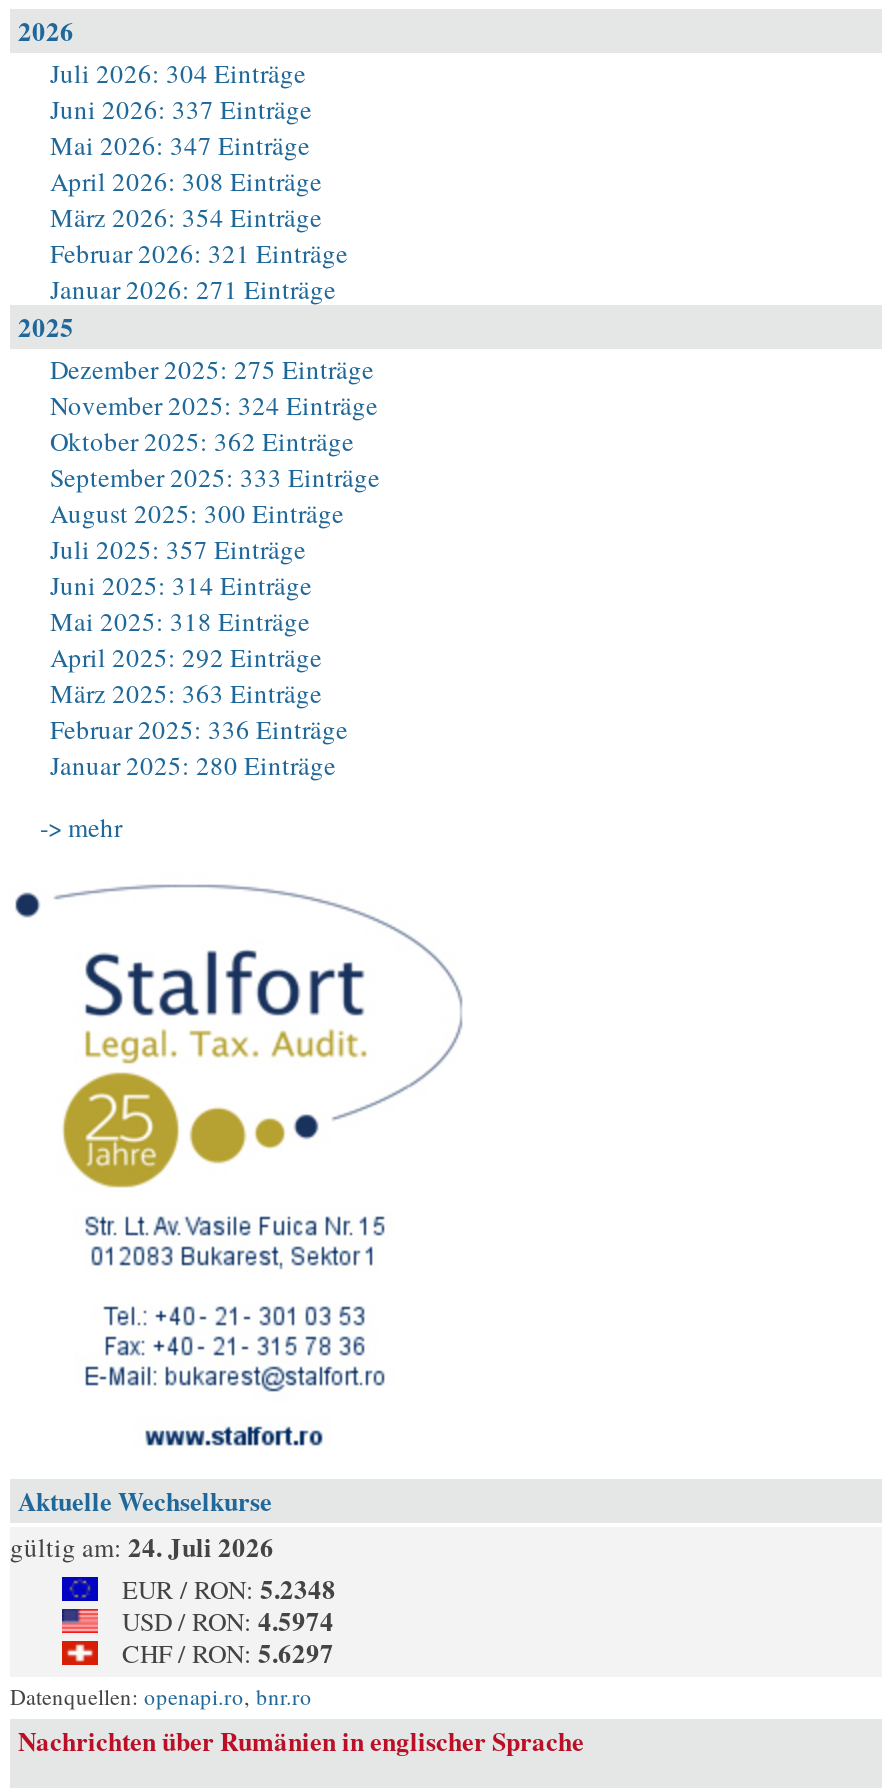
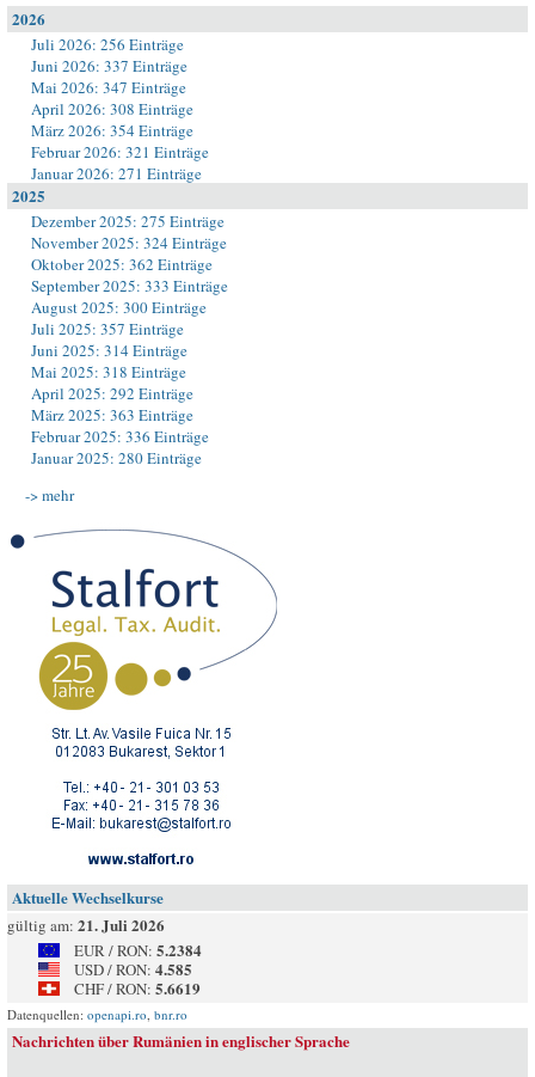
- Juli 2026: 304 Einträge
+ Juli 2026: 256 Einträge

- gültig am: 24. Juli 2026
+ gültig am: 21. Juli 2026

- EUR / RON: 5.2348
+ EUR / RON: 5.2384

- USD / RON: 4.5974
+ USD / RON: 4.585

- CHF / RON: 5.6297
+ CHF / RON: 5.6619
